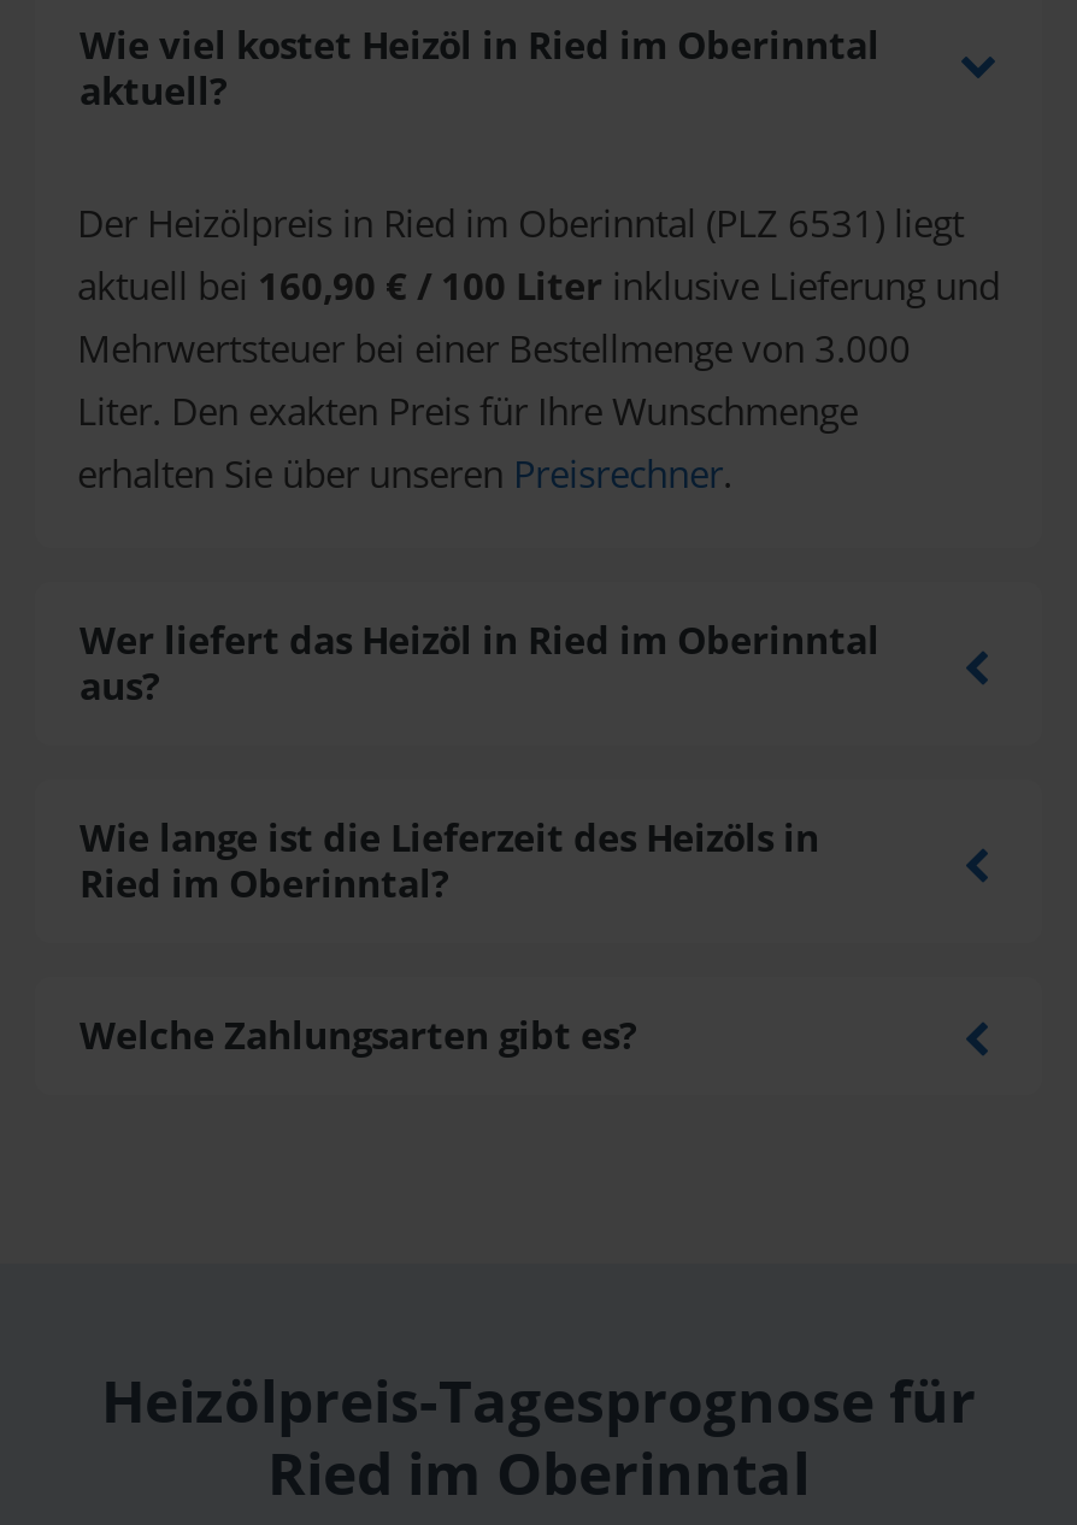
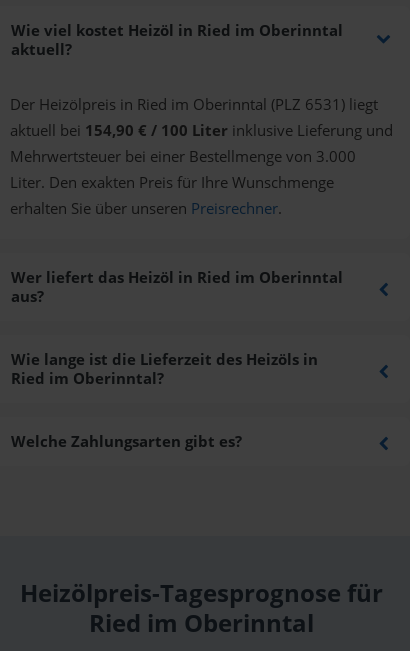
- aktuell bei 160,90 € / 100 Liter inklusive Lieferung und
+ aktuell bei 154,90 € / 100 Liter inklusive Lieferung und
